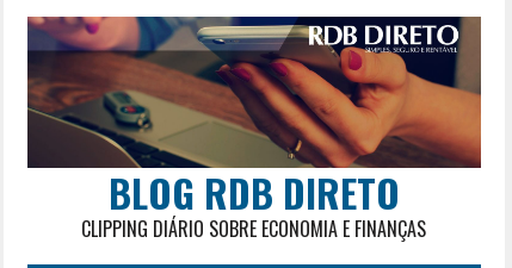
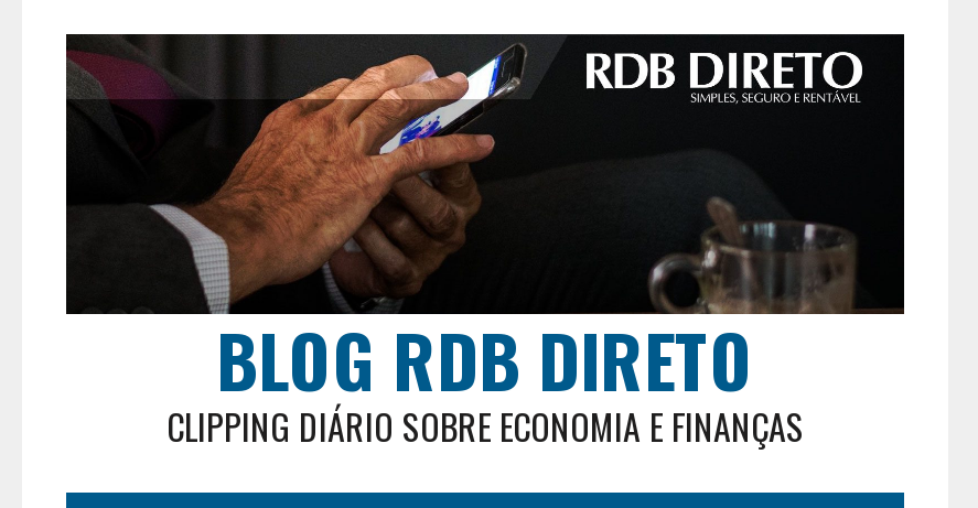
- [image]
+ [image]
